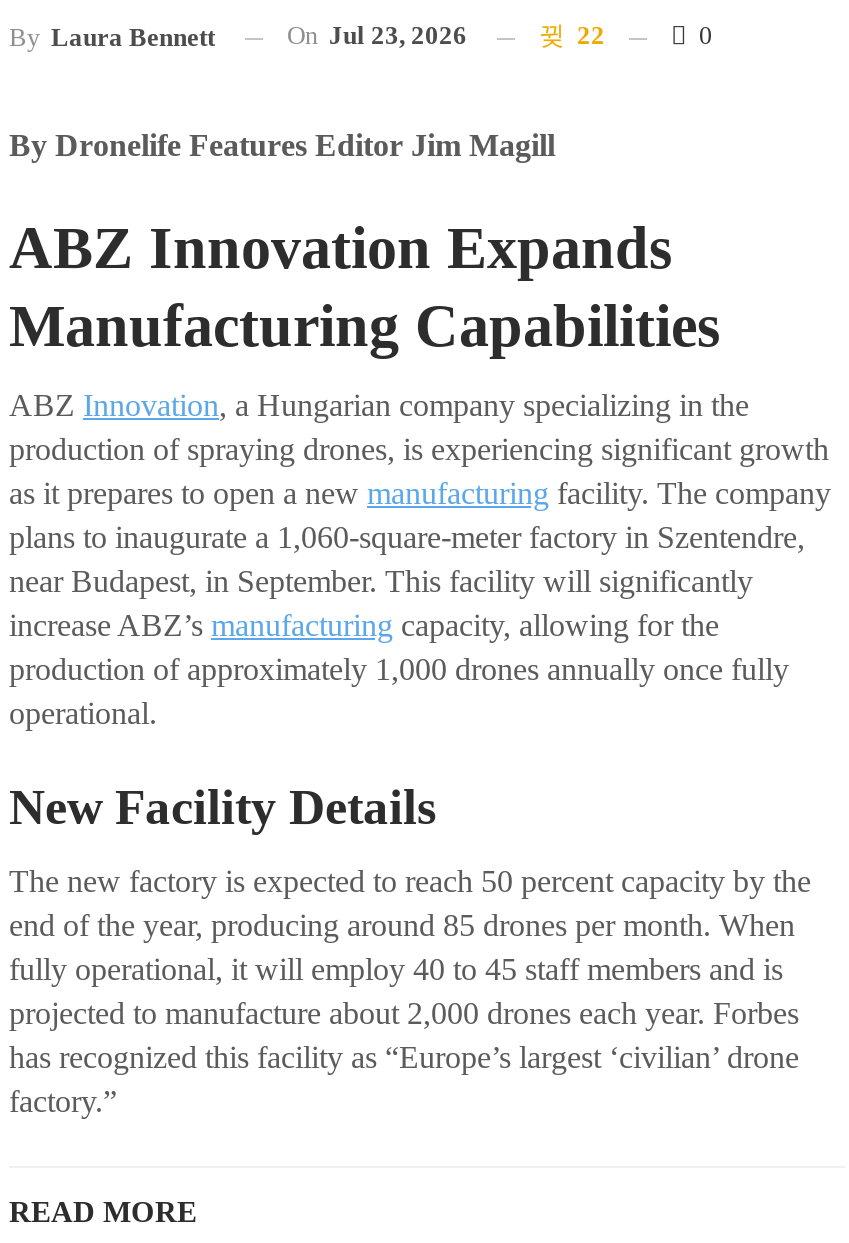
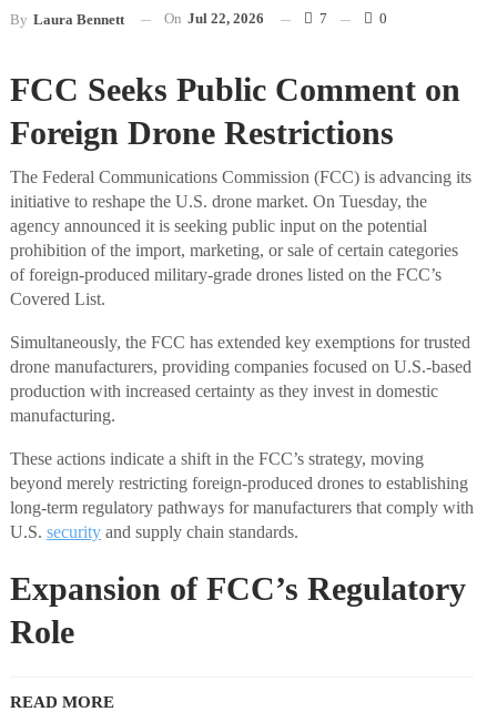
- On Jul 23, 2026
+ On Jul 22, 2026

- 22
+ 7

- By Dronelife Features Editor Jim Magill
+ FCC Seeks Public Comment on
+ Foreign Drone Restrictions

- ABZ Innovation Expands
- Manufacturing Capabilities
+ The Federal Communications Commission (FCC) is advancing its
+ initiative to reshape the U.S. drone market. On Tuesday, the
+ agency announced it is seeking public input on the potential
+ prohibition of the import, marketing, or sale of certain categories
+ of foreign-produced military-grade drones listed on the FCC’s
+ Covered List.

- ABZ Innovation, a Hungarian company specializing in the
- production of spraying drones, is experiencing significant growth
- as it prepares to open a new manufacturing facility. The company
- plans to inaugurate a 1,060-square-meter factory in Szentendre,
- near Budapest, in September. This facility will significantly
- increase ABZ’s manufacturing capacity, allowing for the
- production of approximately 1,000 drones annually once fully
- operational.
+ Simultaneously, the FCC has extended key exemptions for trusted
+ drone manufacturers, providing companies focused on U.S.-based
+ production with increased certainty as they invest in domestic
+ manufacturing.

- New Facility Details
+ These actions indicate a shift in the FCC’s strategy, moving
+ beyond merely restricting foreign-produced drones to establishing
+ long-term regulatory pathways for manufacturers that comply with
+ U.S. security and supply chain standards.

- The new factory is expected to reach 50 percent capacity by the
- end of the year, producing around 85 drones per month. When
- fully operational, it will employ 40 to 45 staff members and is
- projected to manufacture about 2,000 drones each year. Forbes
- has recognized this facility as “Europe’s largest ‘civilian’ drone
- factory.”
+ Expansion of FCC’s Regulatory
+ Role
